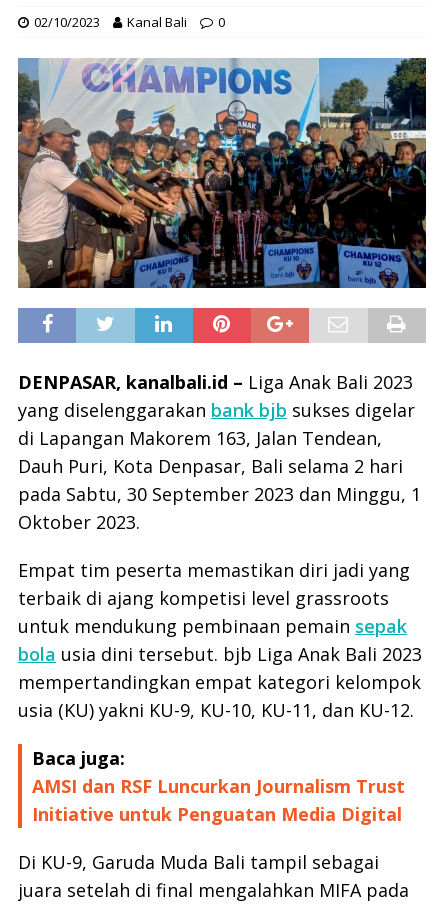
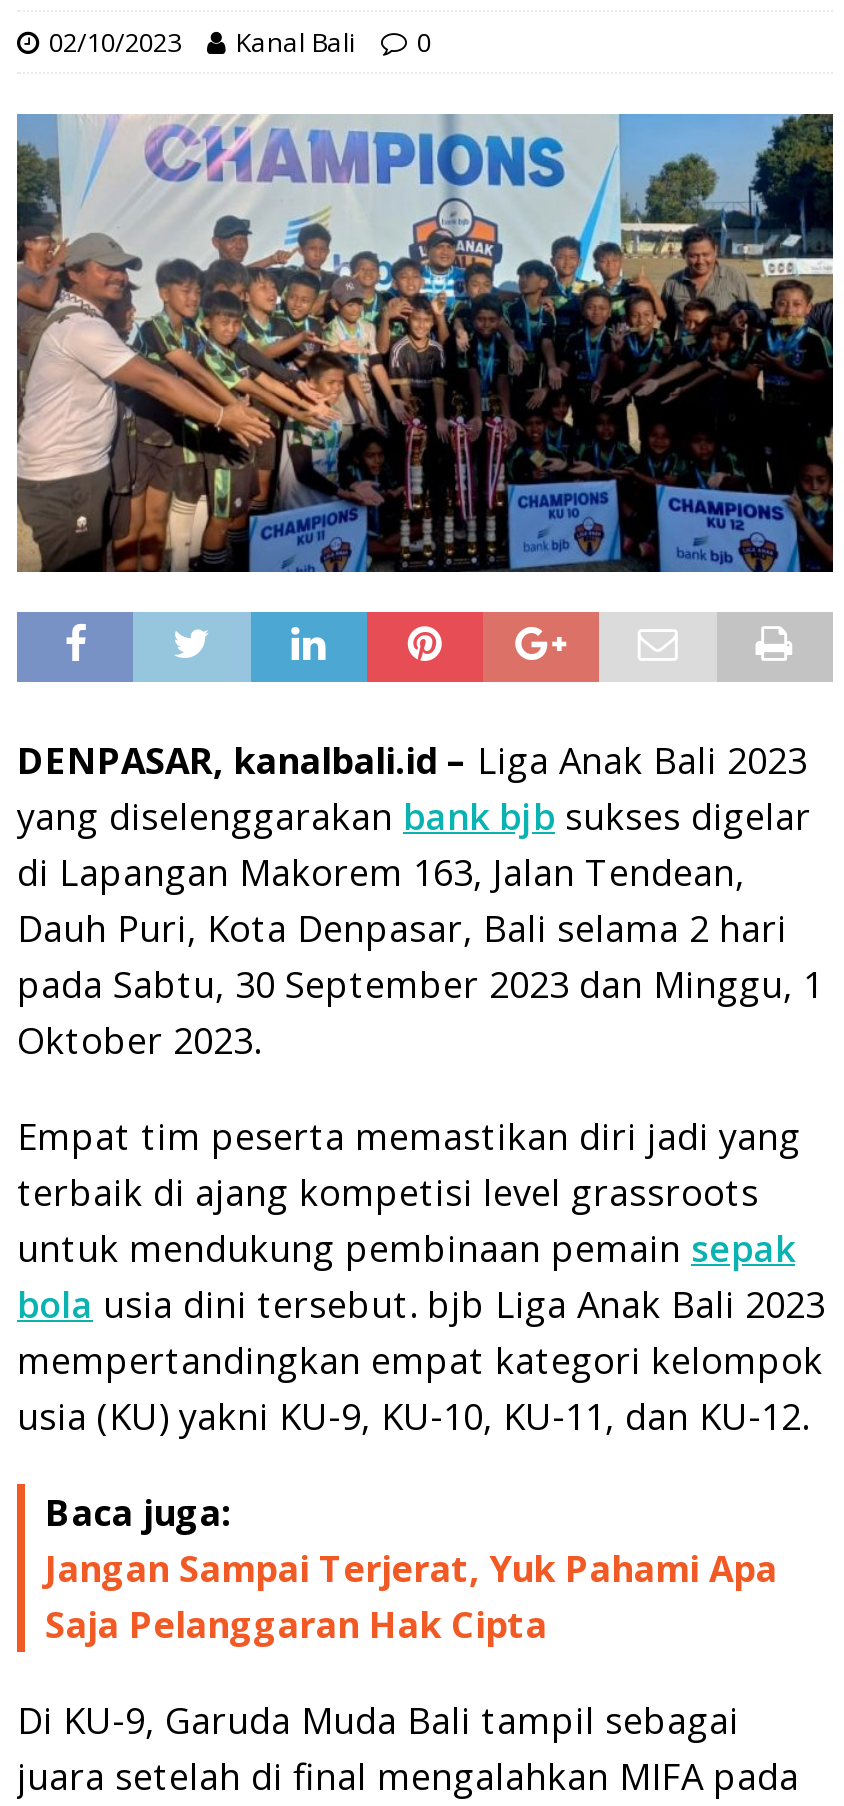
- AMSI dan RSF Luncurkan Journalism Trust
- Initiative untuk Penguatan Media Digital
+ Jangan Sampai Terjerat, Yuk Pahami Apa
+ Saja Pelanggaran Hak Cipta
